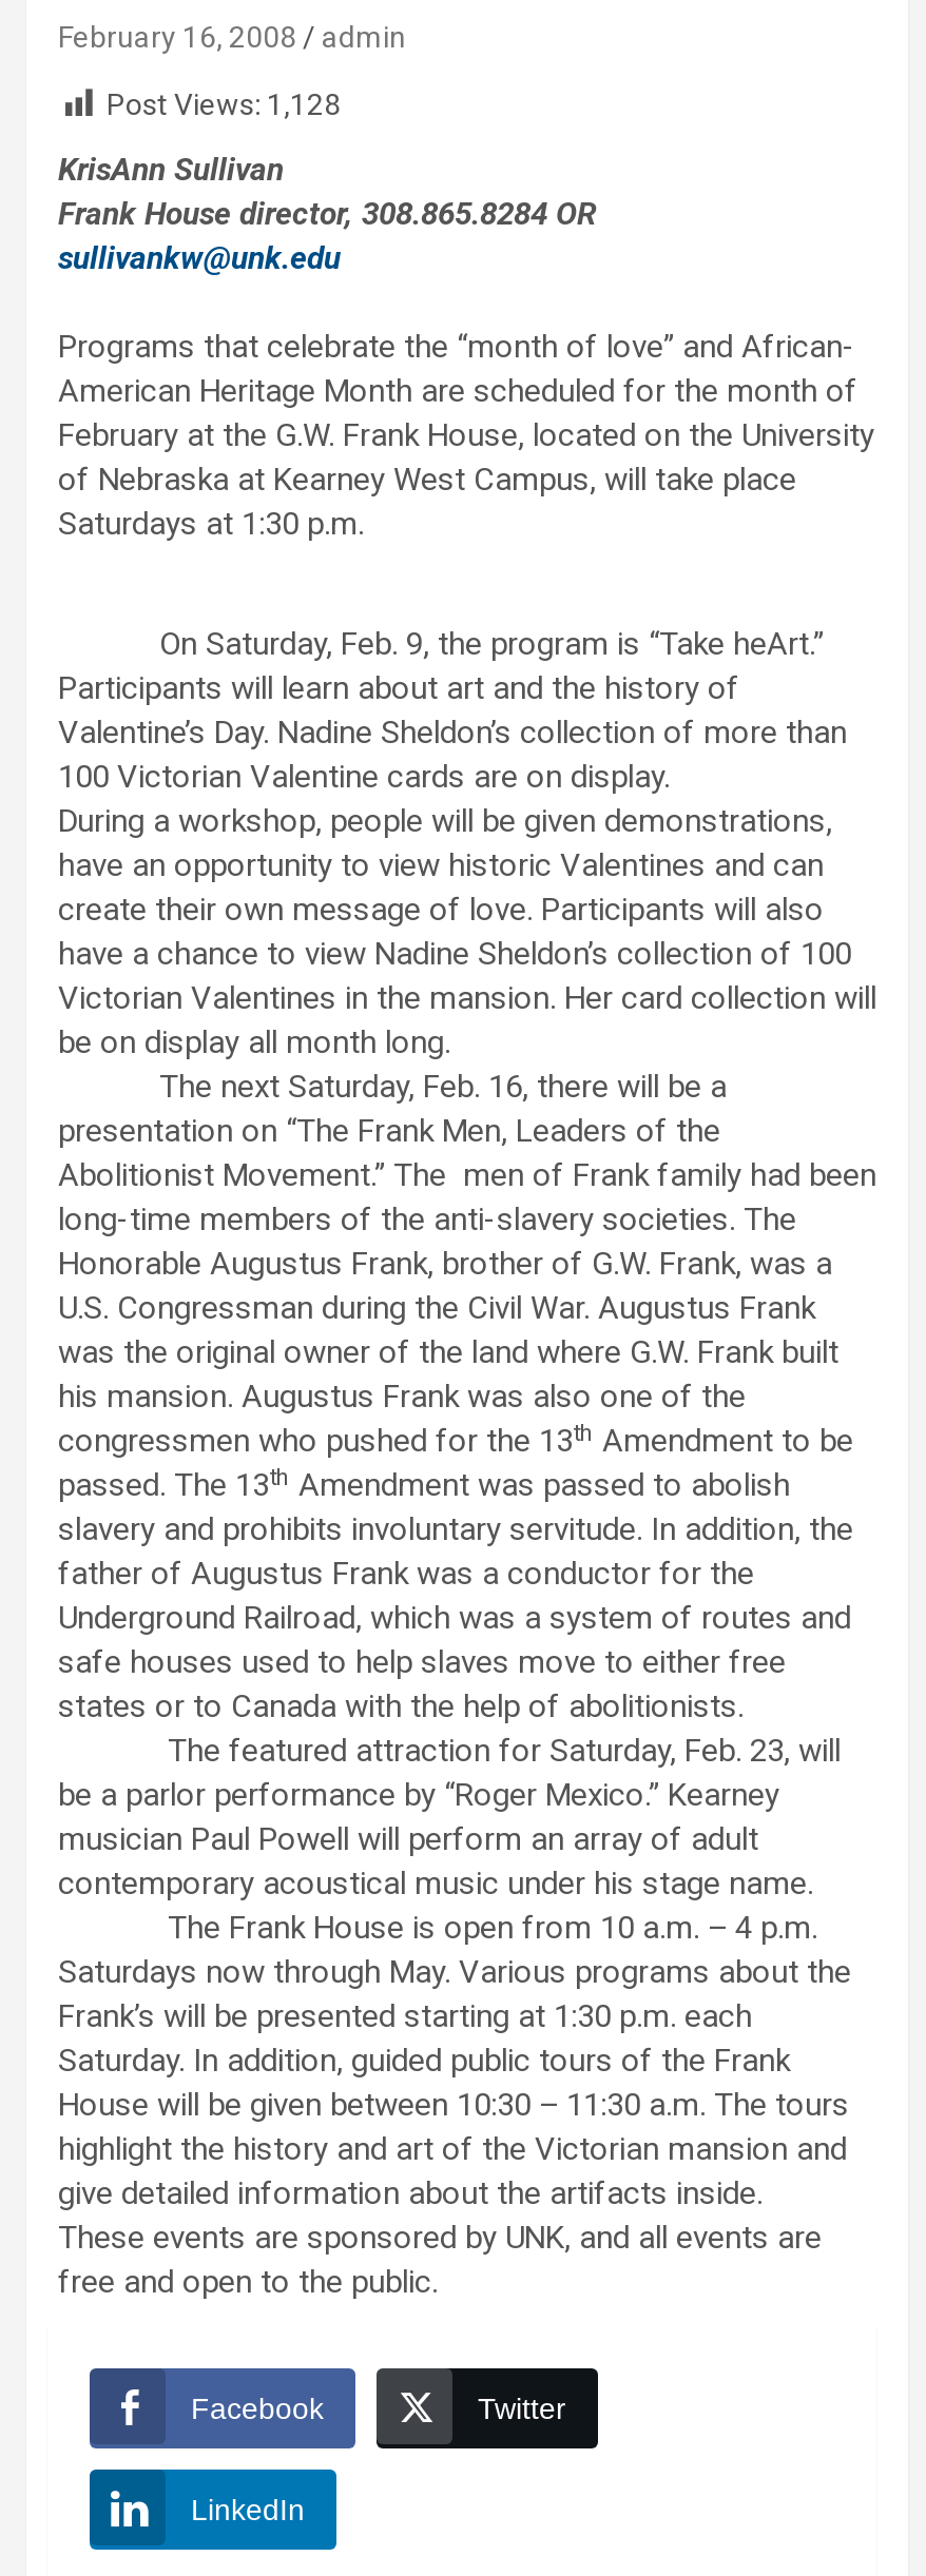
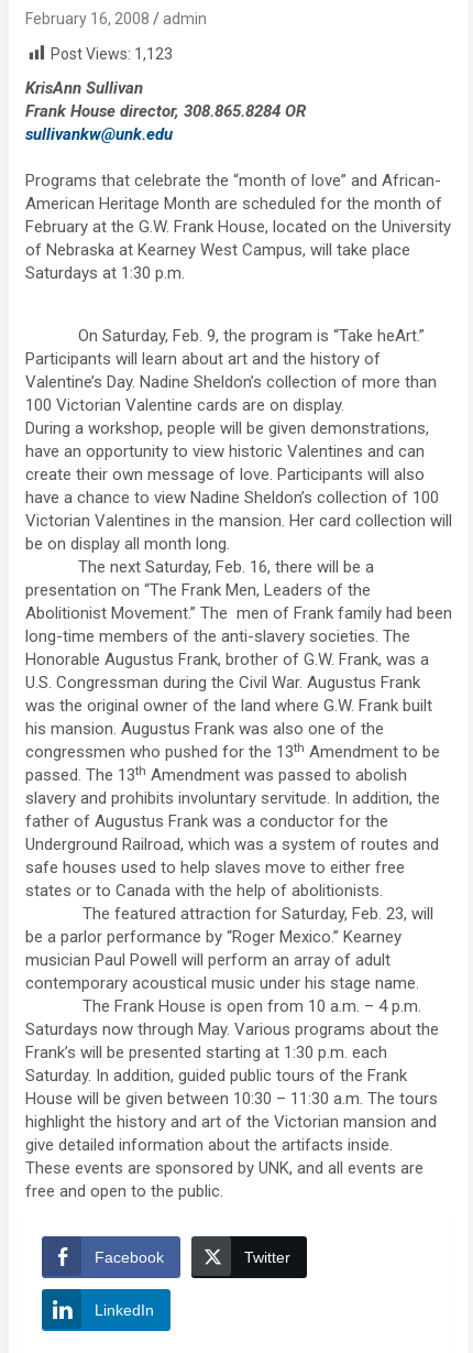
- Post Views: 1,128
+ Post Views: 1,123
